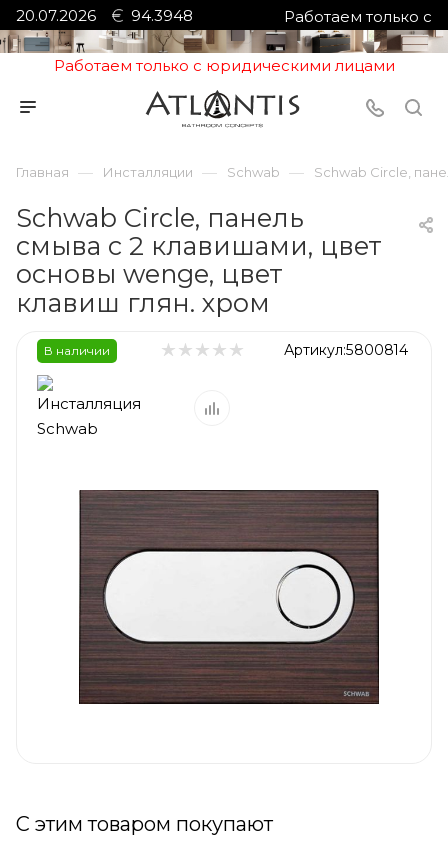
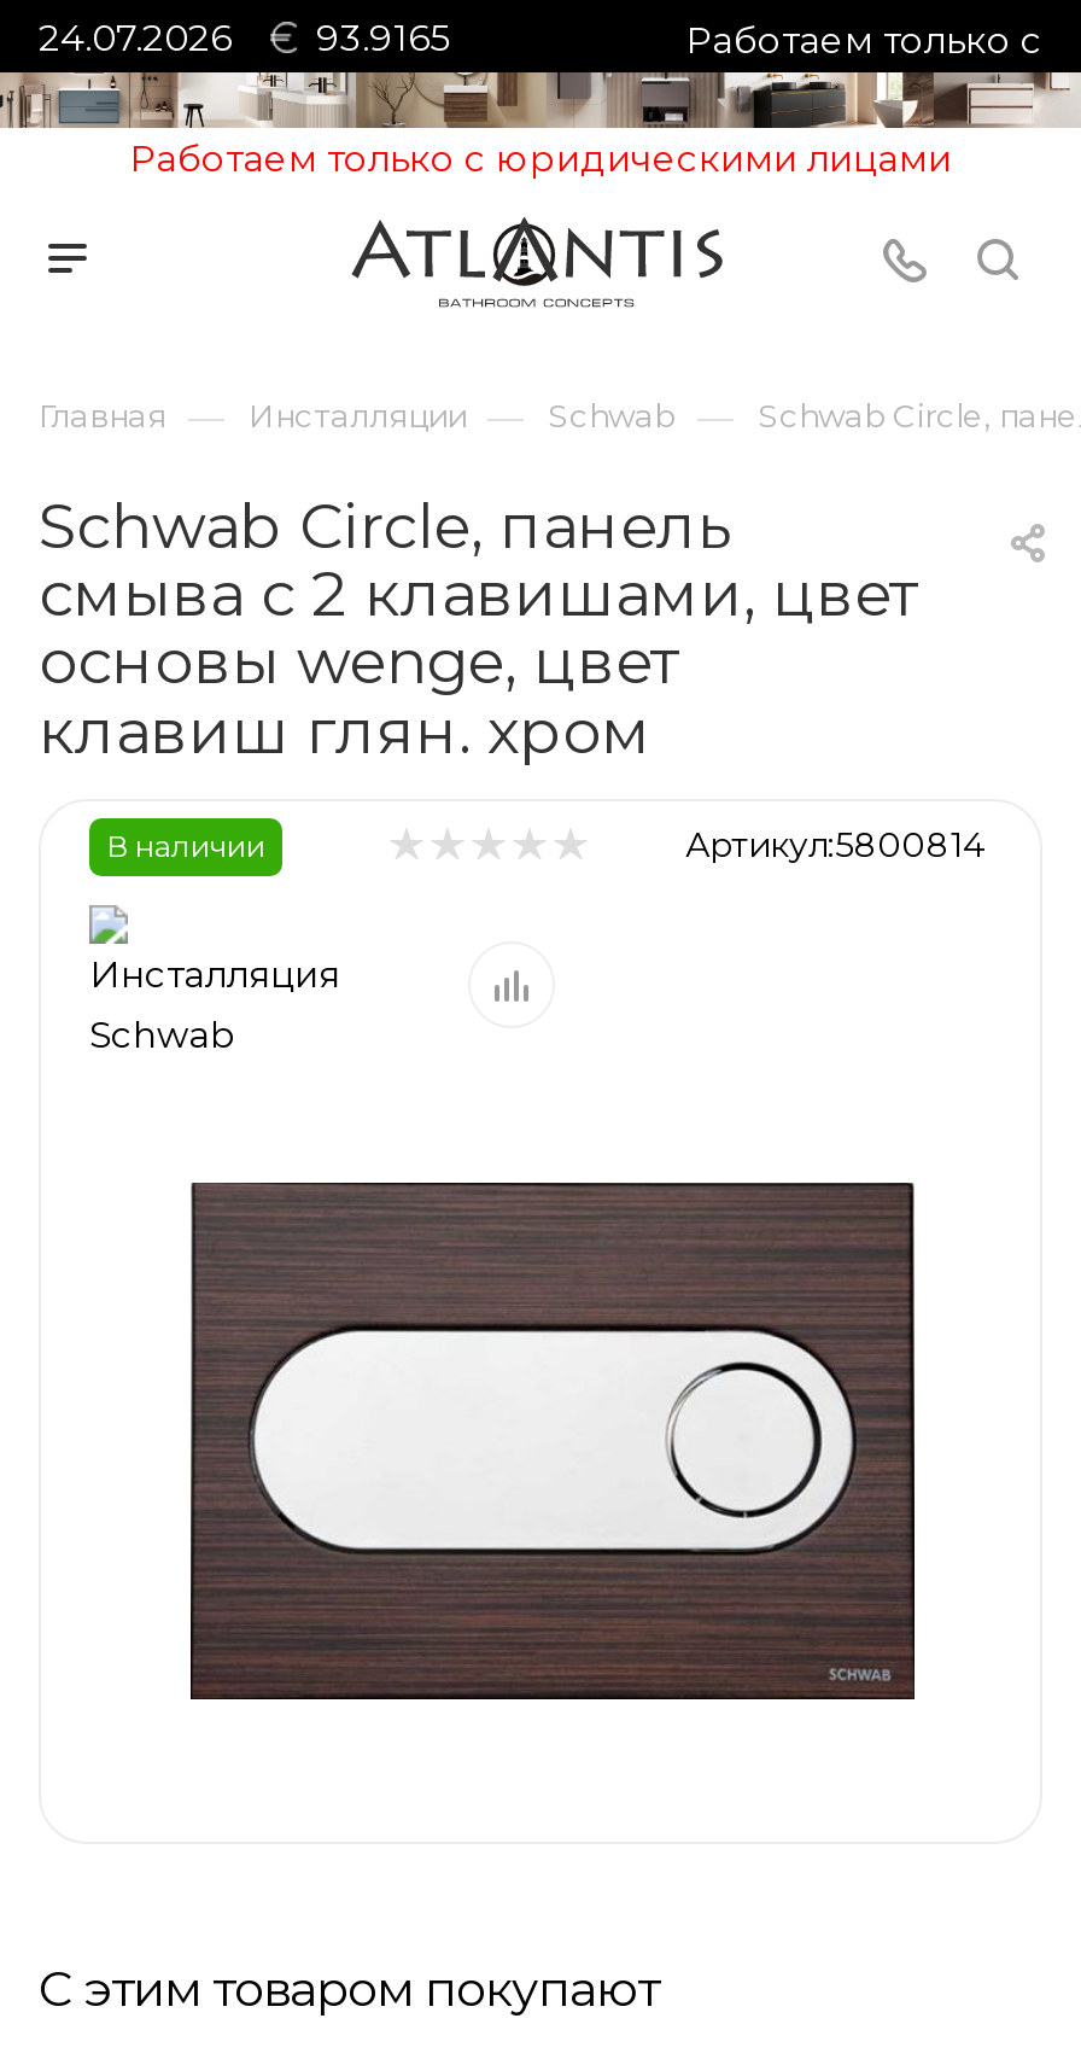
- 20.07.2026
+ 24.07.2026

- 94.3948
+ 93.9165
